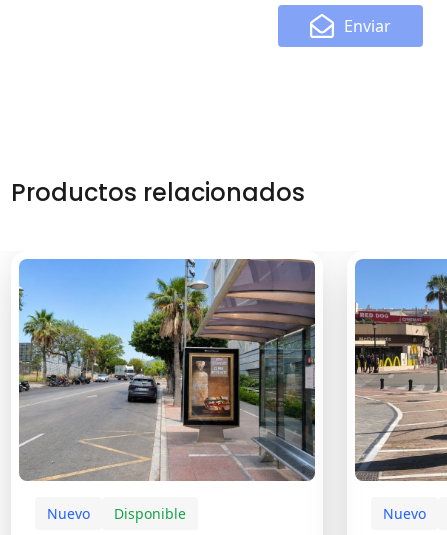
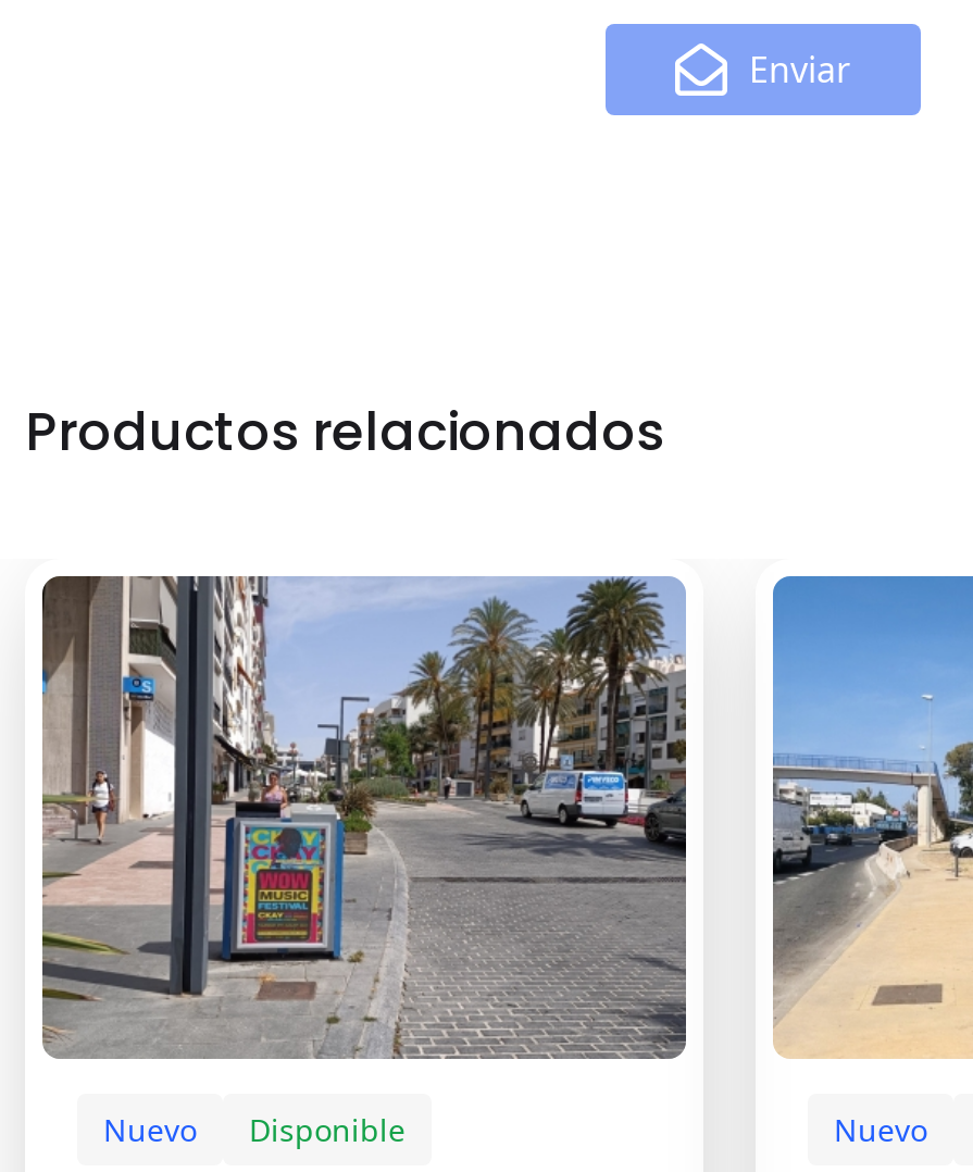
- [image]
+ [image]

- [image]
+ [image]
